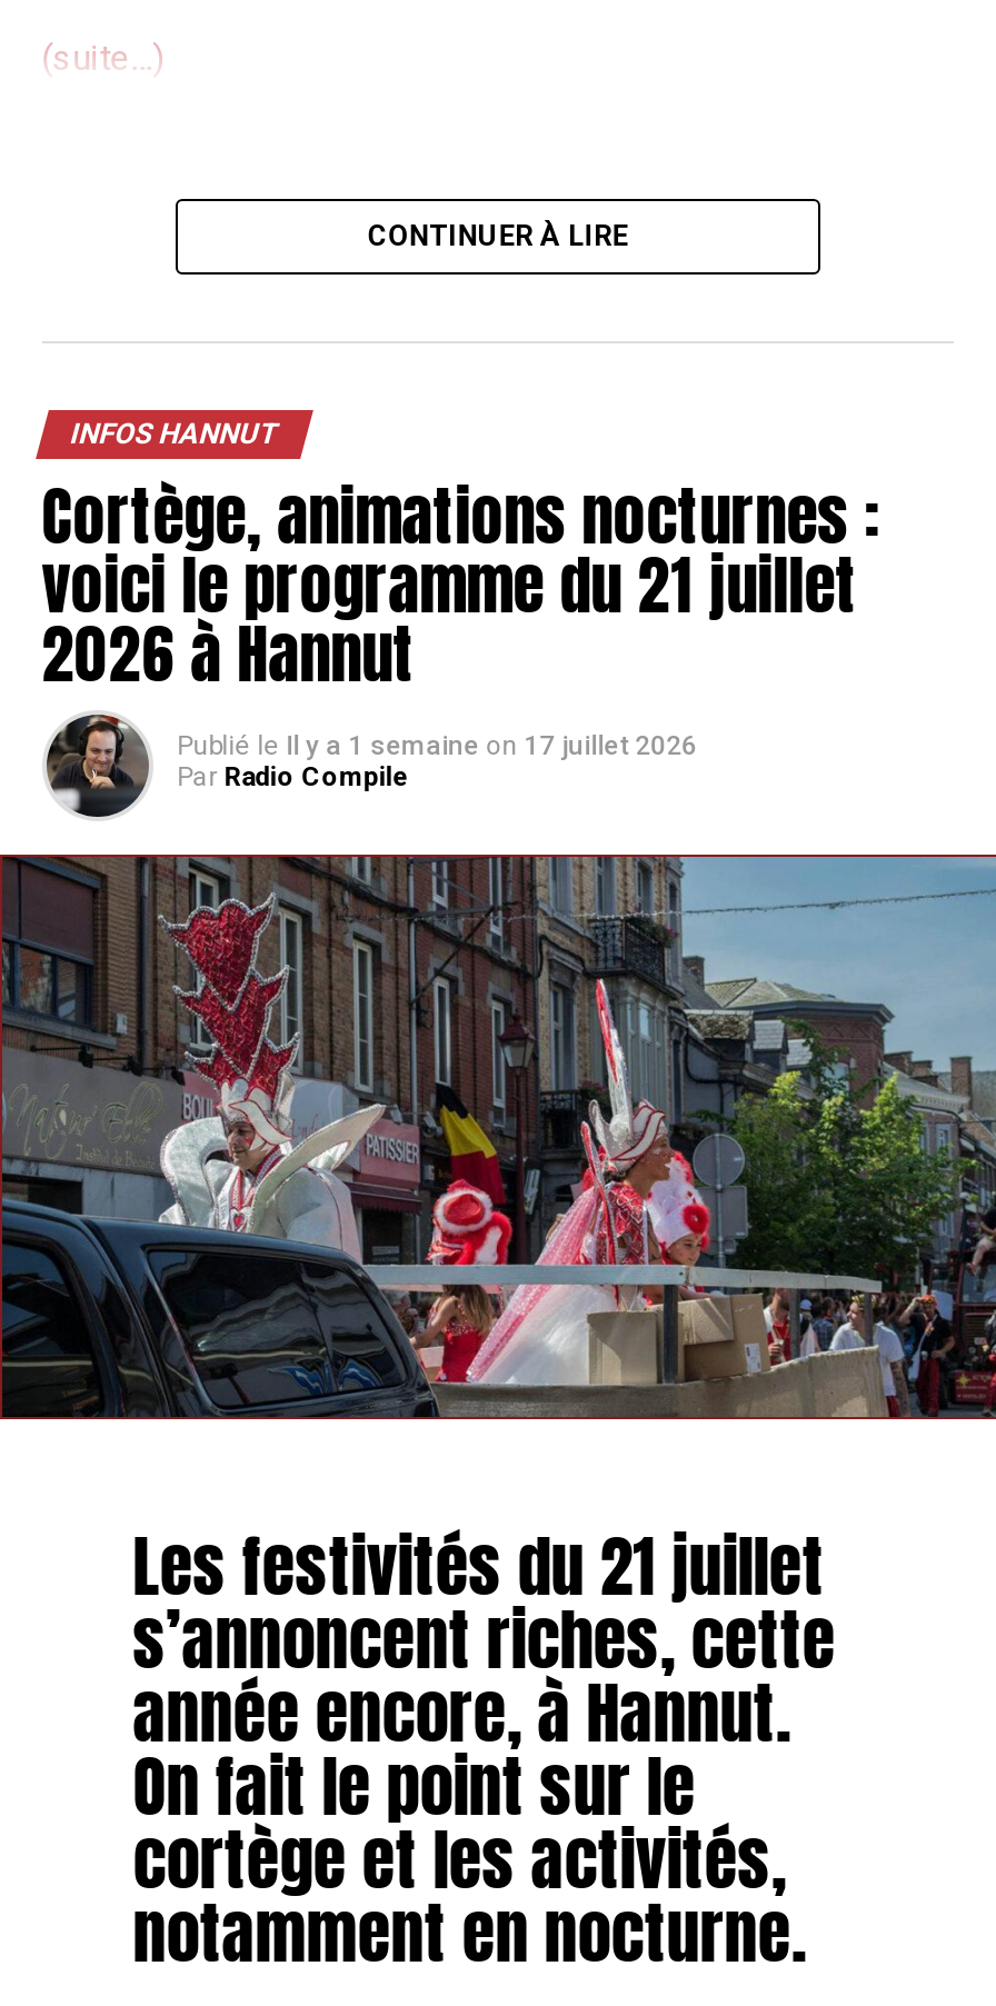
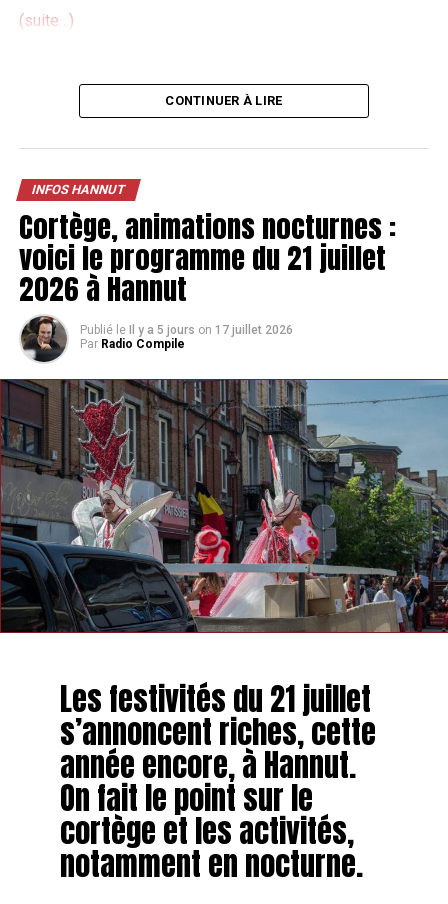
- Publié le Il y a 1 semaine on 17 juillet 2026
+ Publié le Il y a 5 jours on 17 juillet 2026
